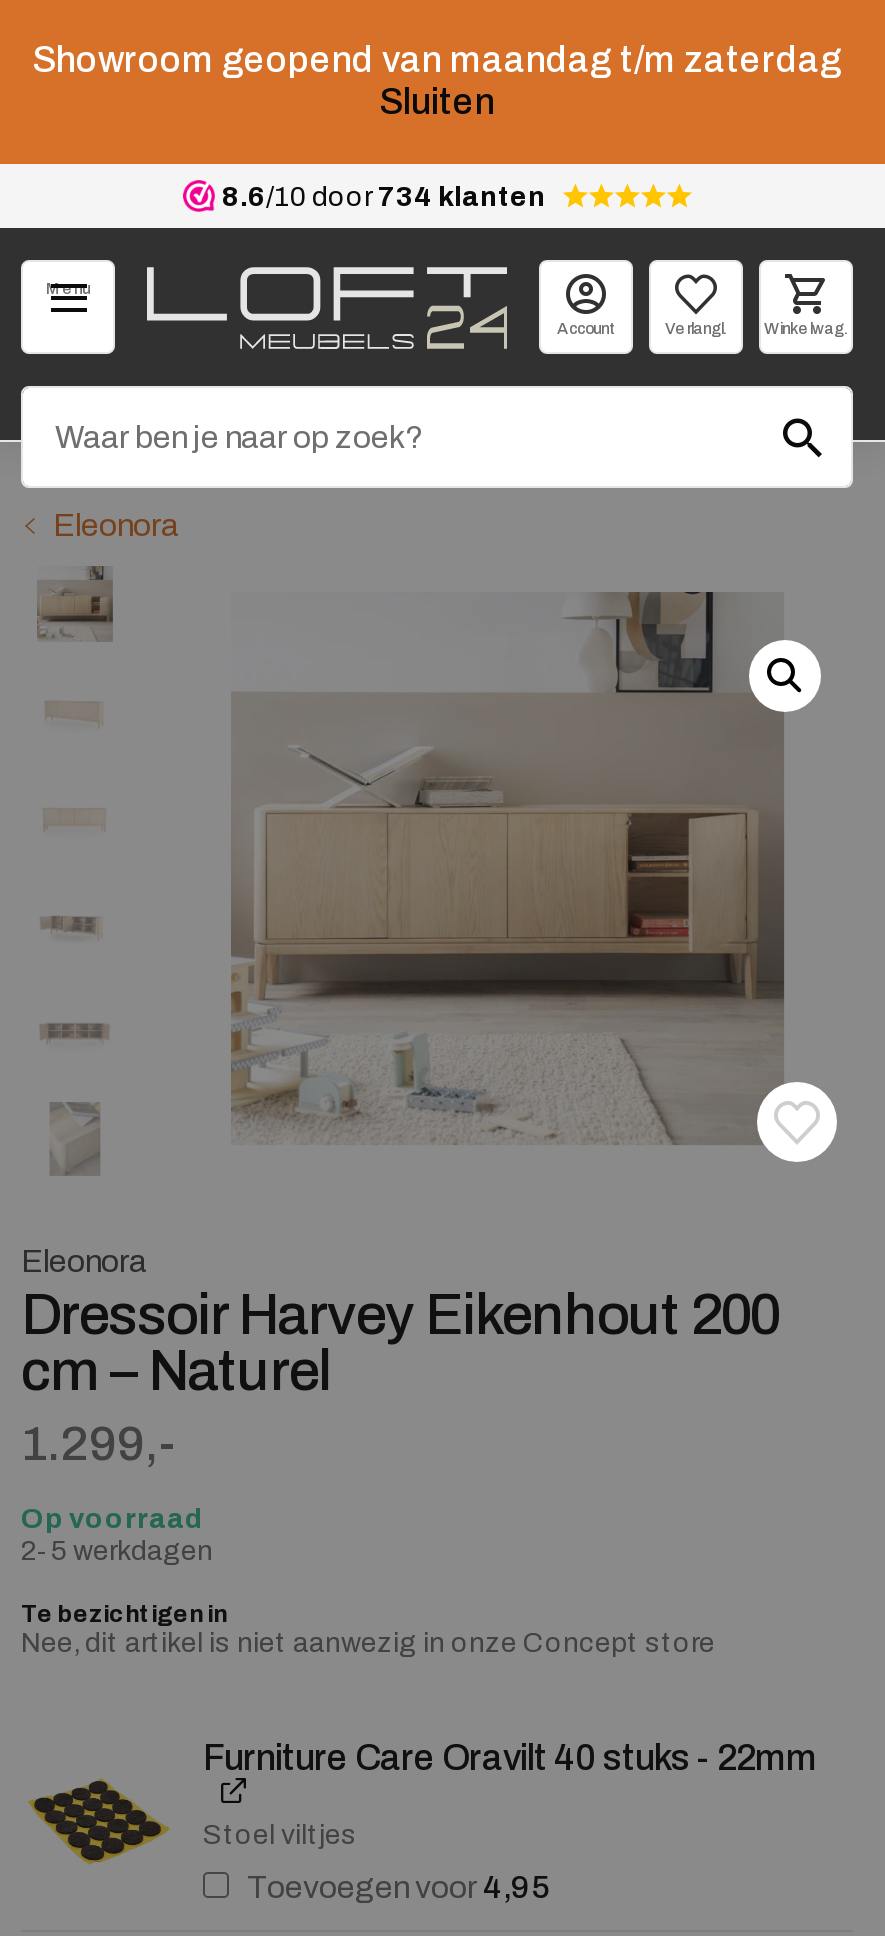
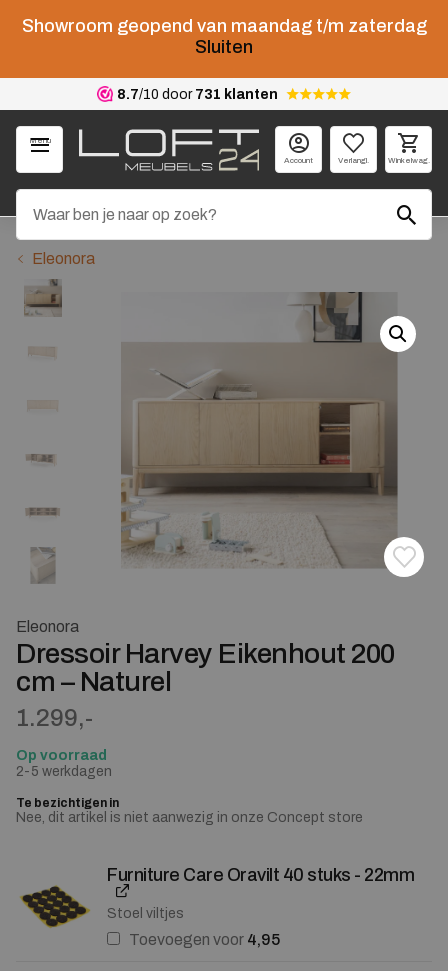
- 8.6/10 door 734 klanten
+ 8.7/10 door 731 klanten
